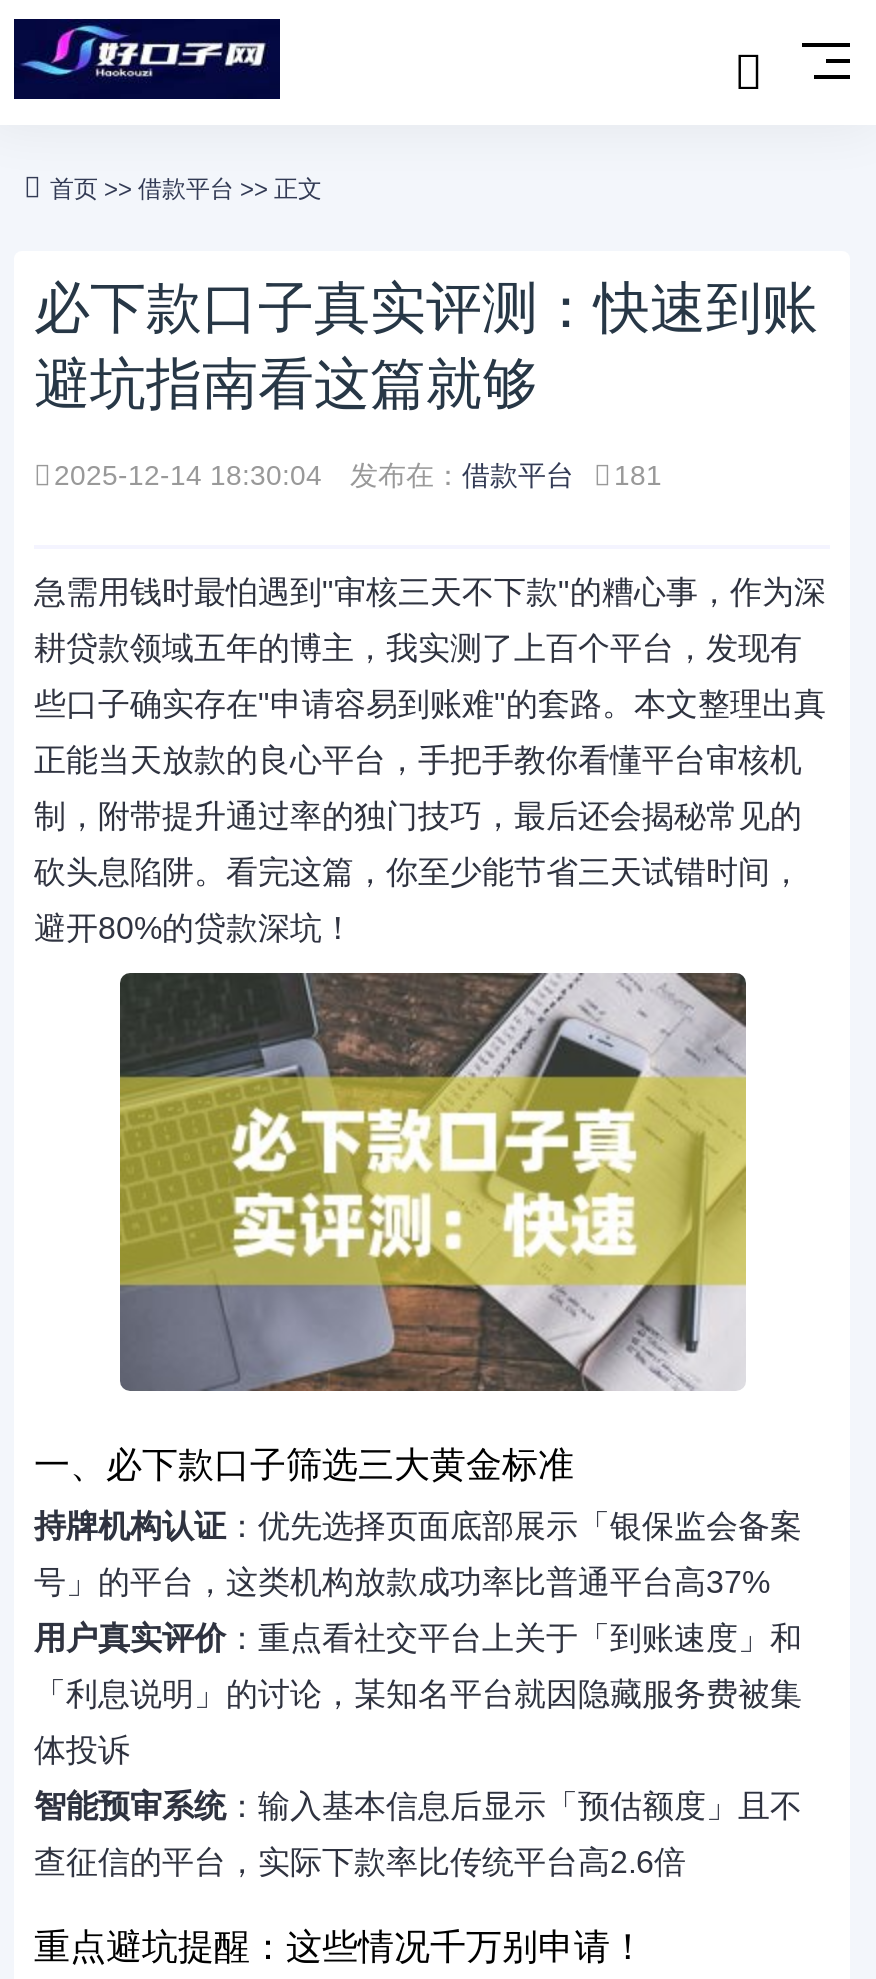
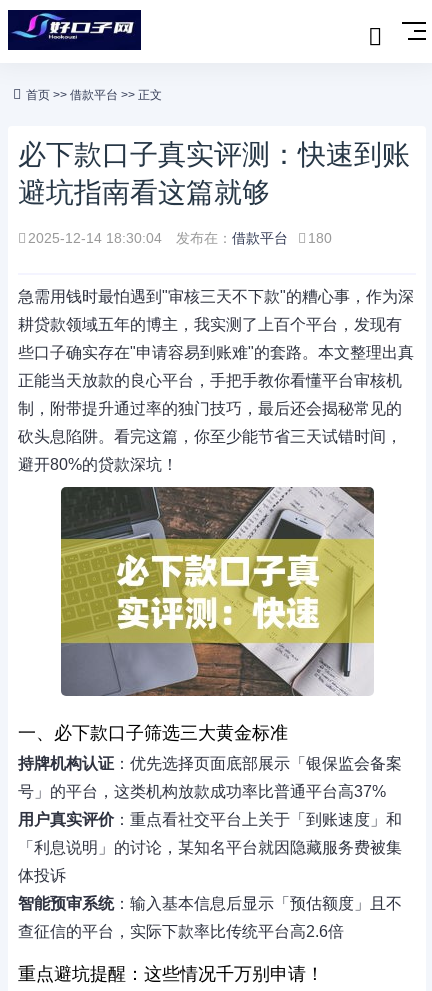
- 2025-12-14 18:30:04 发布在：借款平台 181
+ 2025-12-14 18:30:04 发布在：借款平台 180
